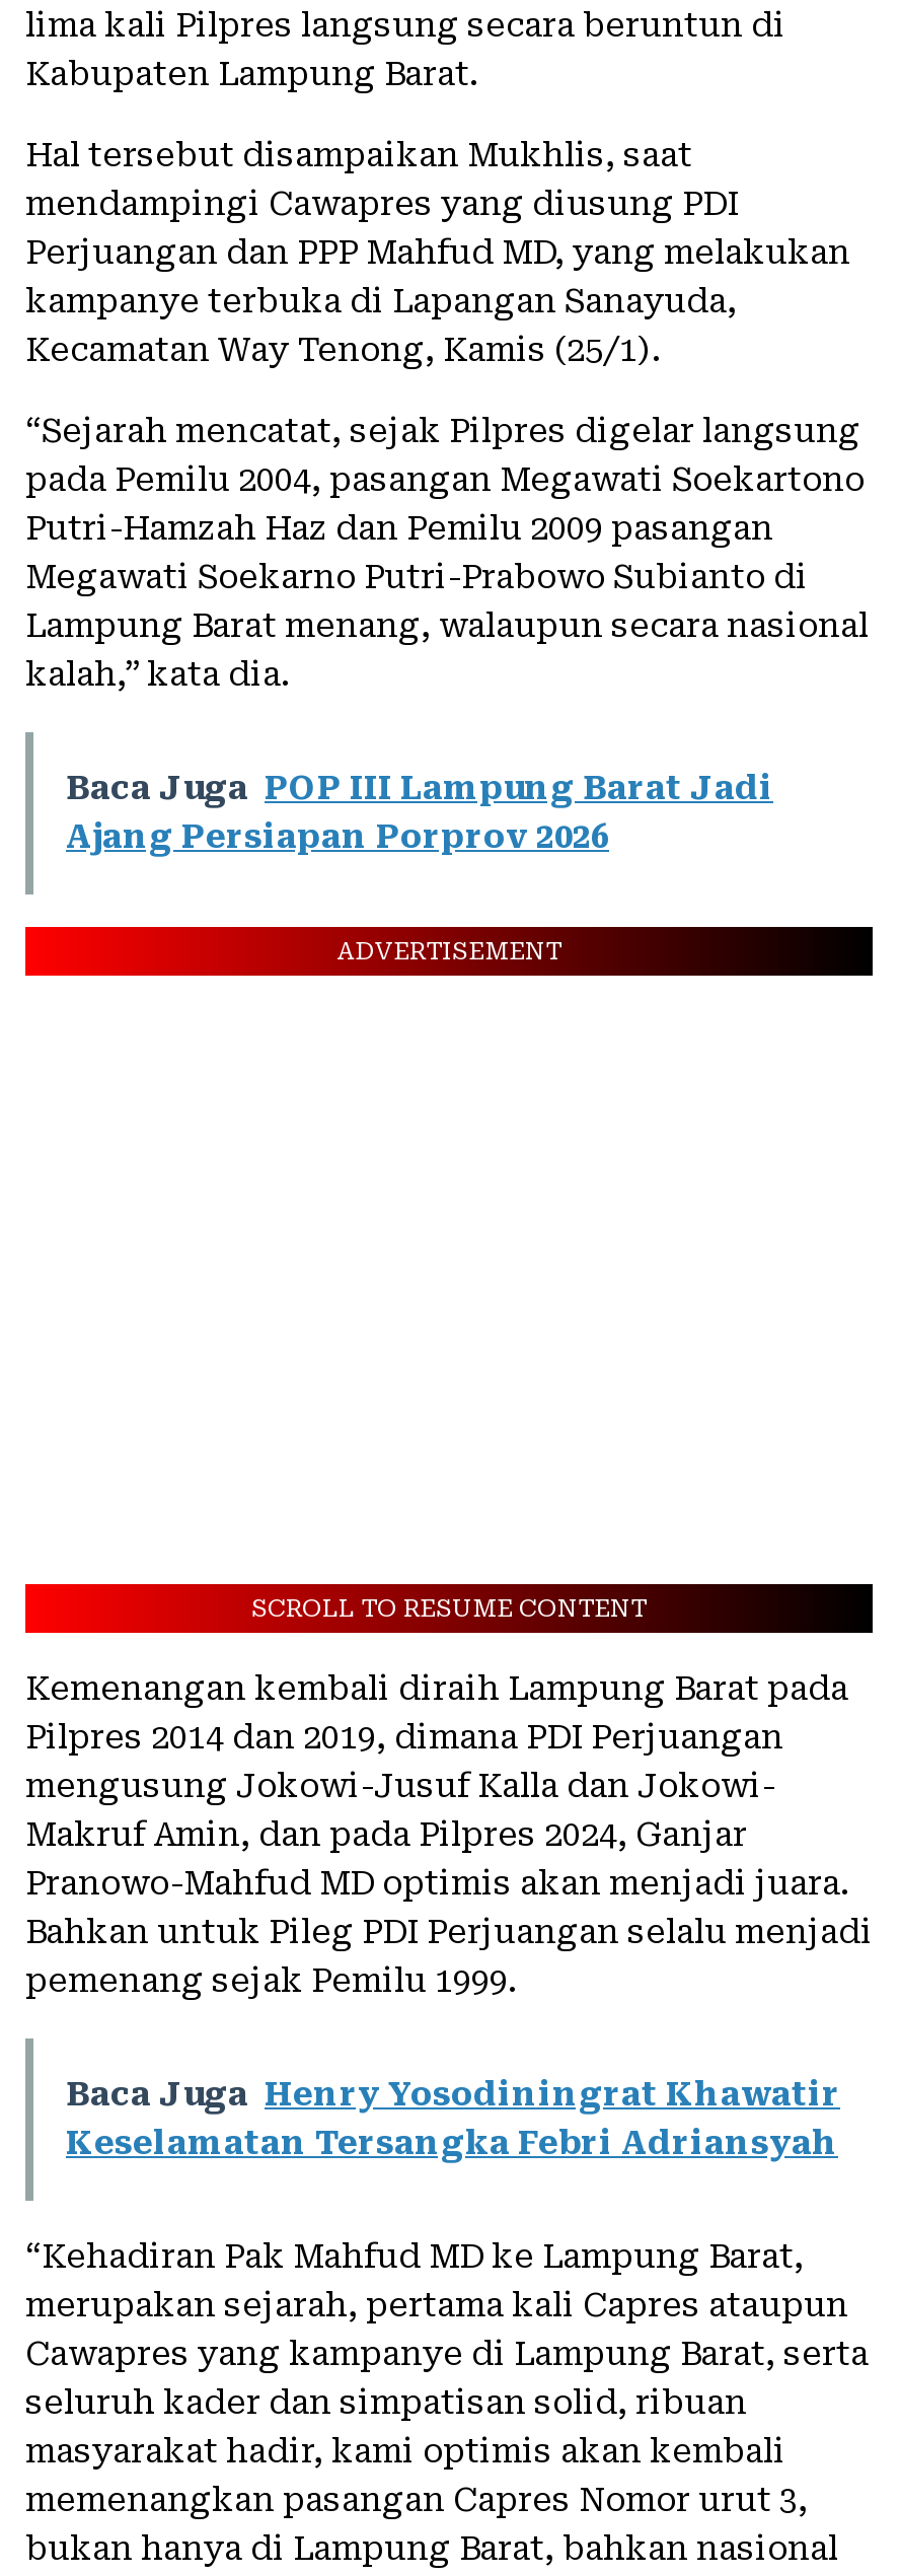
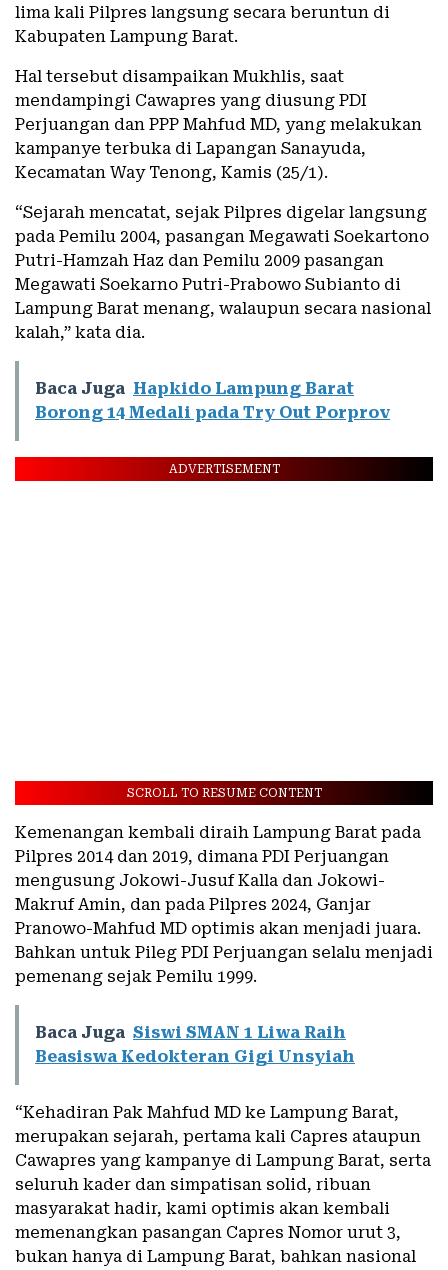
- Baca Juga POP III Lampung Barat Jadi
- Ajang Persiapan Porprov 2026
+ Baca Juga Hapkido Lampung Barat
+ Borong 14 Medali pada Try Out Porprov

- Baca Juga Henry Yosodiningrat Khawatir
- Keselamatan Tersangka Febri Adriansyah
+ Baca Juga Siswi SMAN 1 Liwa Raih
+ Beasiswa Kedokteran Gigi Unsyiah
